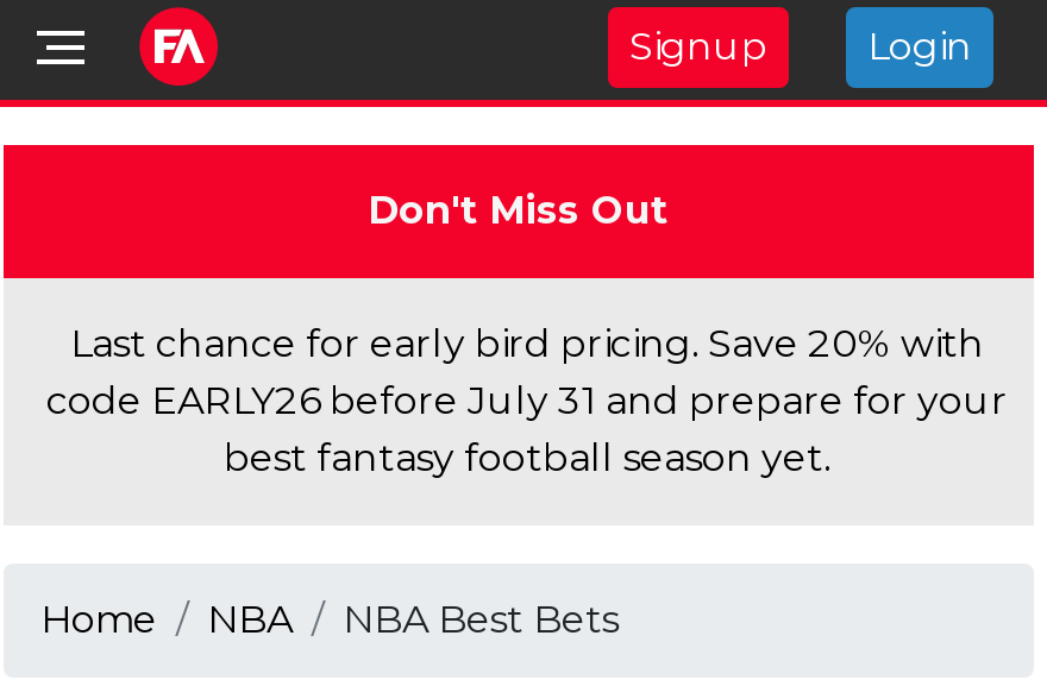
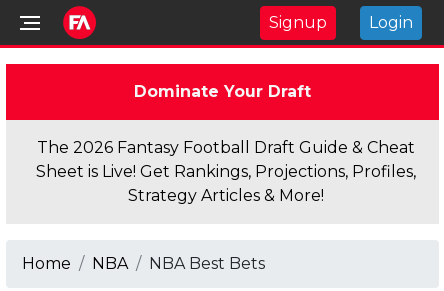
- Don't Miss Out
+ Dominate Your Draft

- Last chance for early bird pricing. Save 20% with
- code EARLY26 before July 31 and prepare for your
- best fantasy football season yet.
+ The 2026 Fantasy Football Draft Guide & Cheat
+ Sheet is Live! Get Rankings, Projections, Profiles,
+ Strategy Articles & More!
